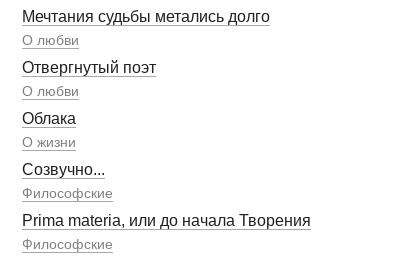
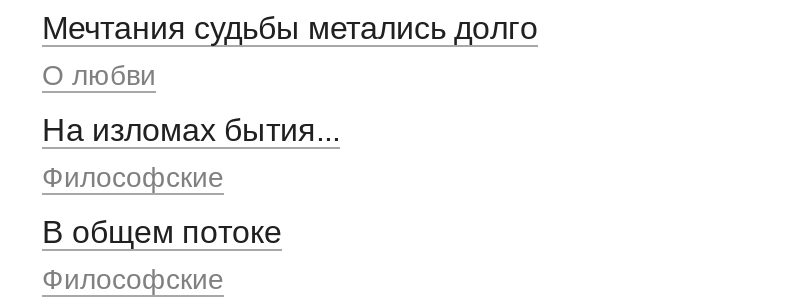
- Отвергнутый поэт
- О любви
- Облака
- О жизни
- Созвучно...
+ На изломах бытия...

- Prima materia, или до начала Творения
+ В общем потоке
